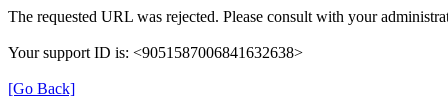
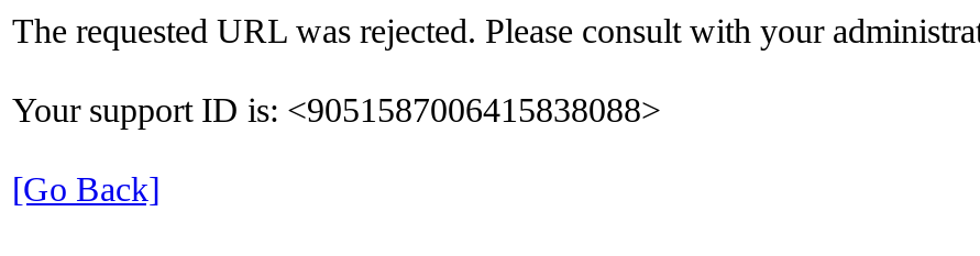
- Your support ID is: <9051587006841632638>
+ Your support ID is: <9051587006415838088>
